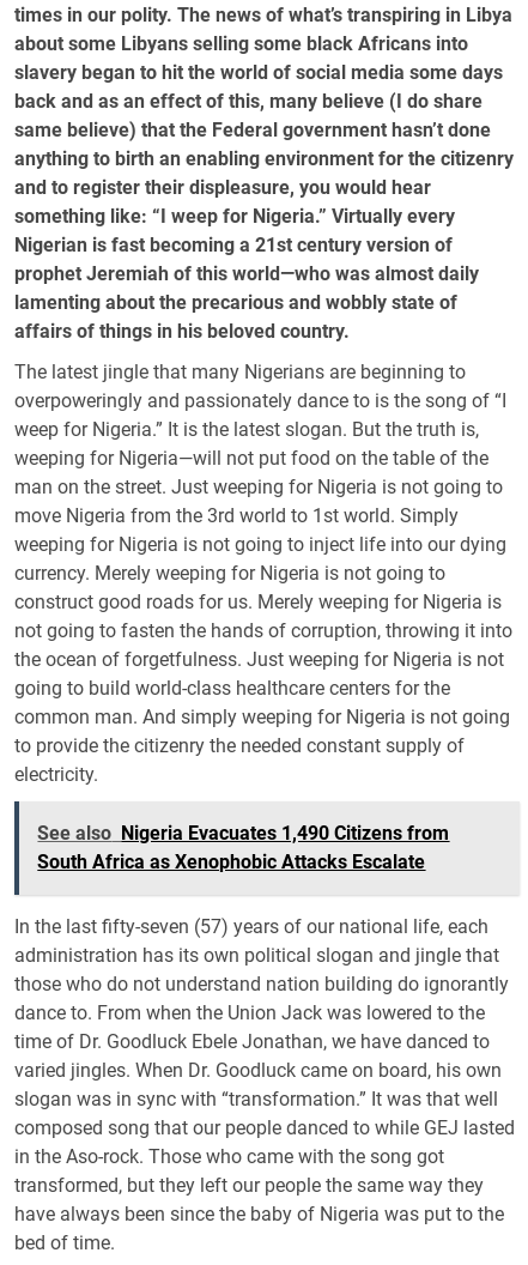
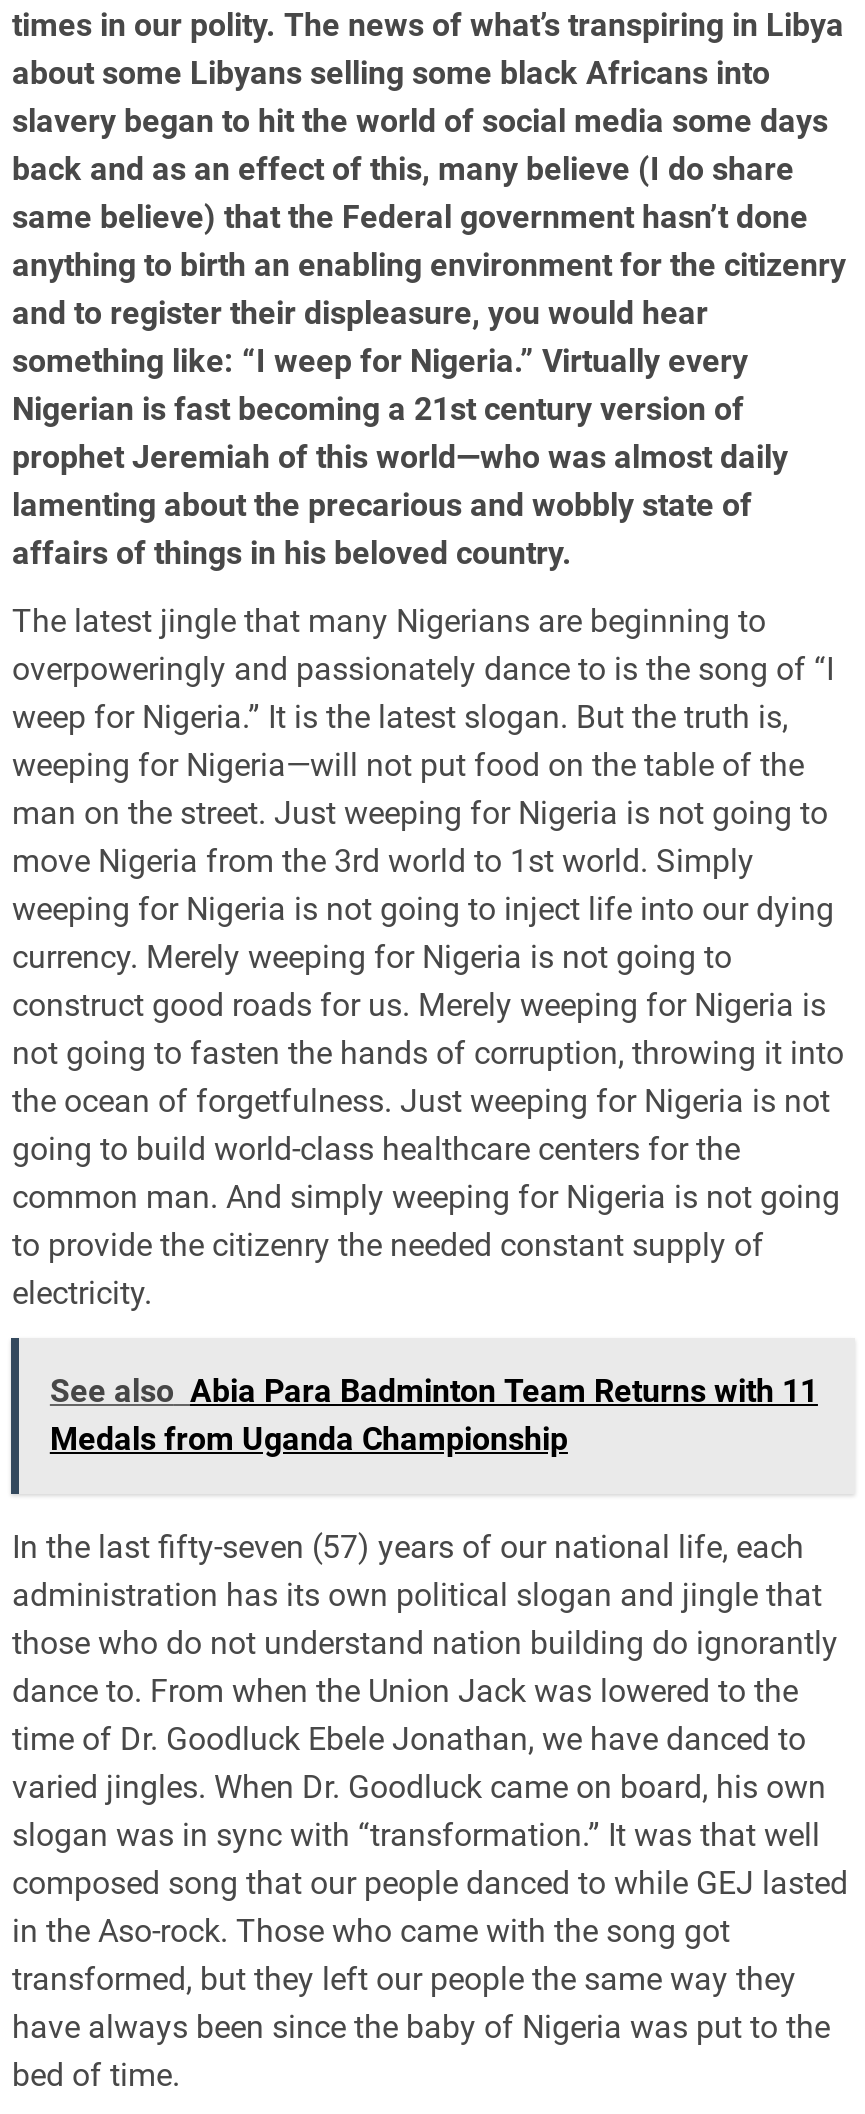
- See also Nigeria Evacuates 1,490 Citizens from
- South Africa as Xenophobic Attacks Escalate
+ See also Abia Para Badminton Team Returns with 11
+ Medals from Uganda Championship
